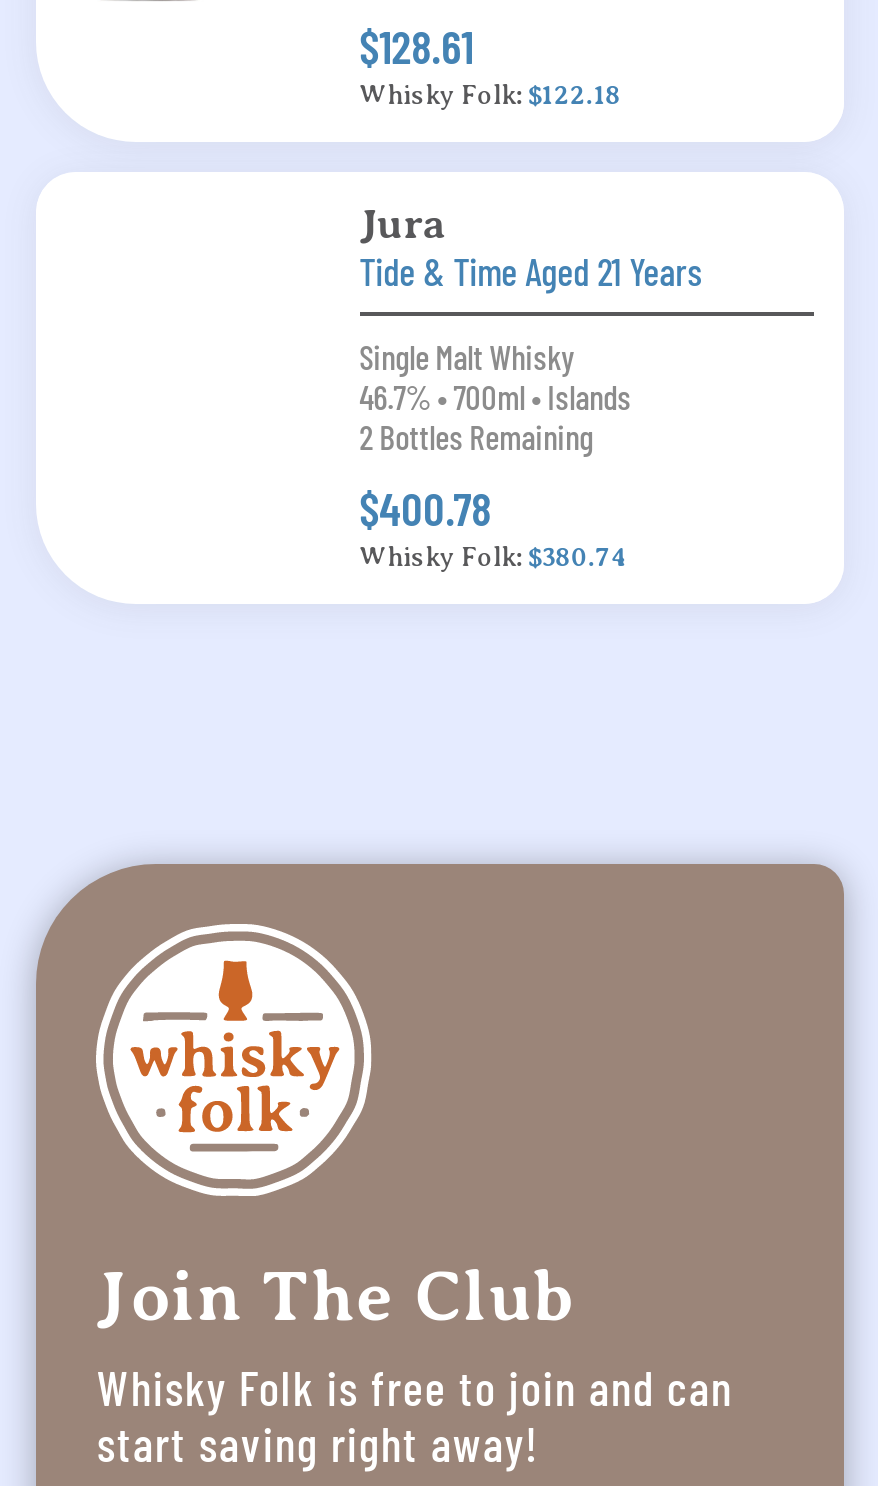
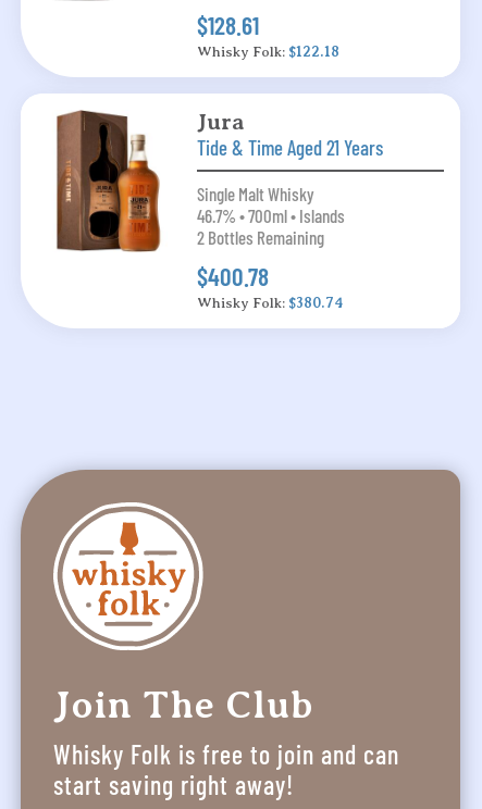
+ [image]
